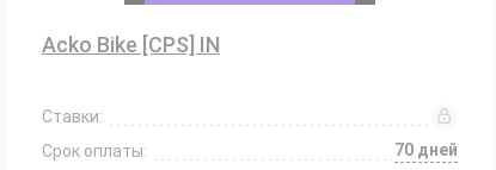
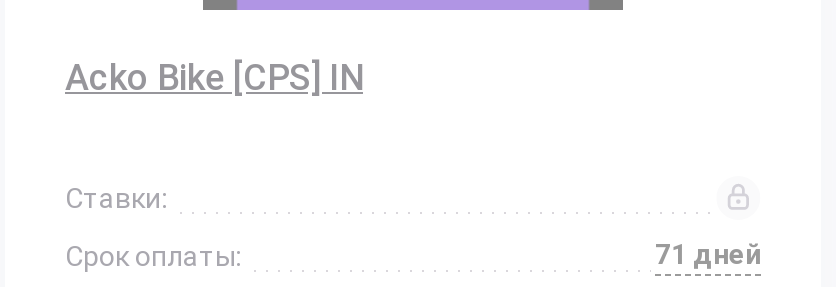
- 70 дней
+ 71 дней
